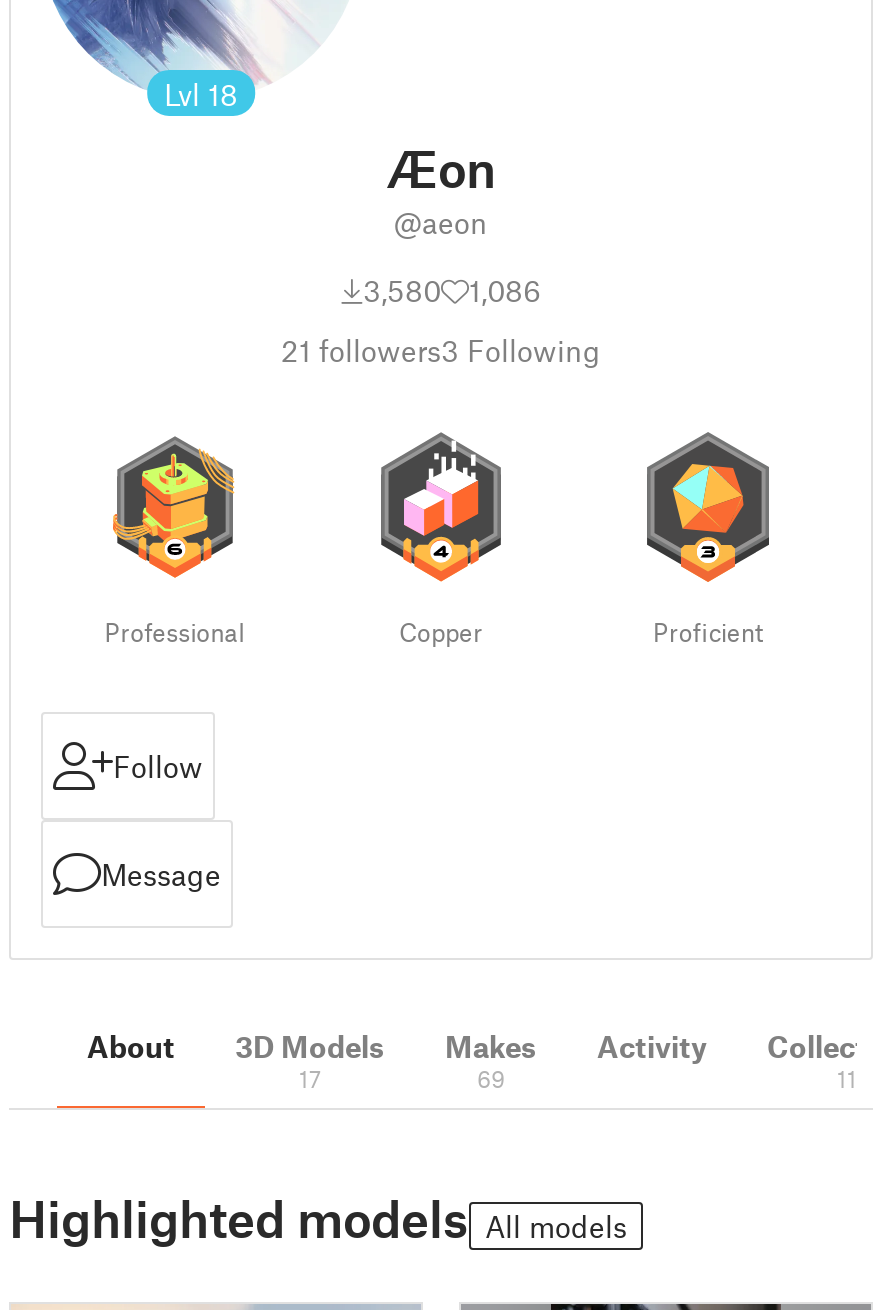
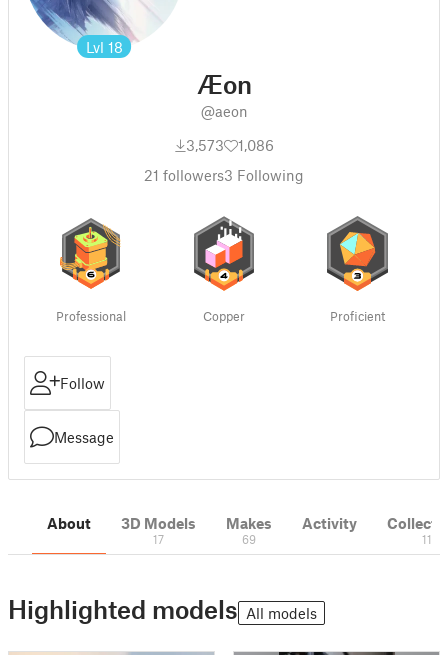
- 3,580 1,086
+ 3,573 1,086
